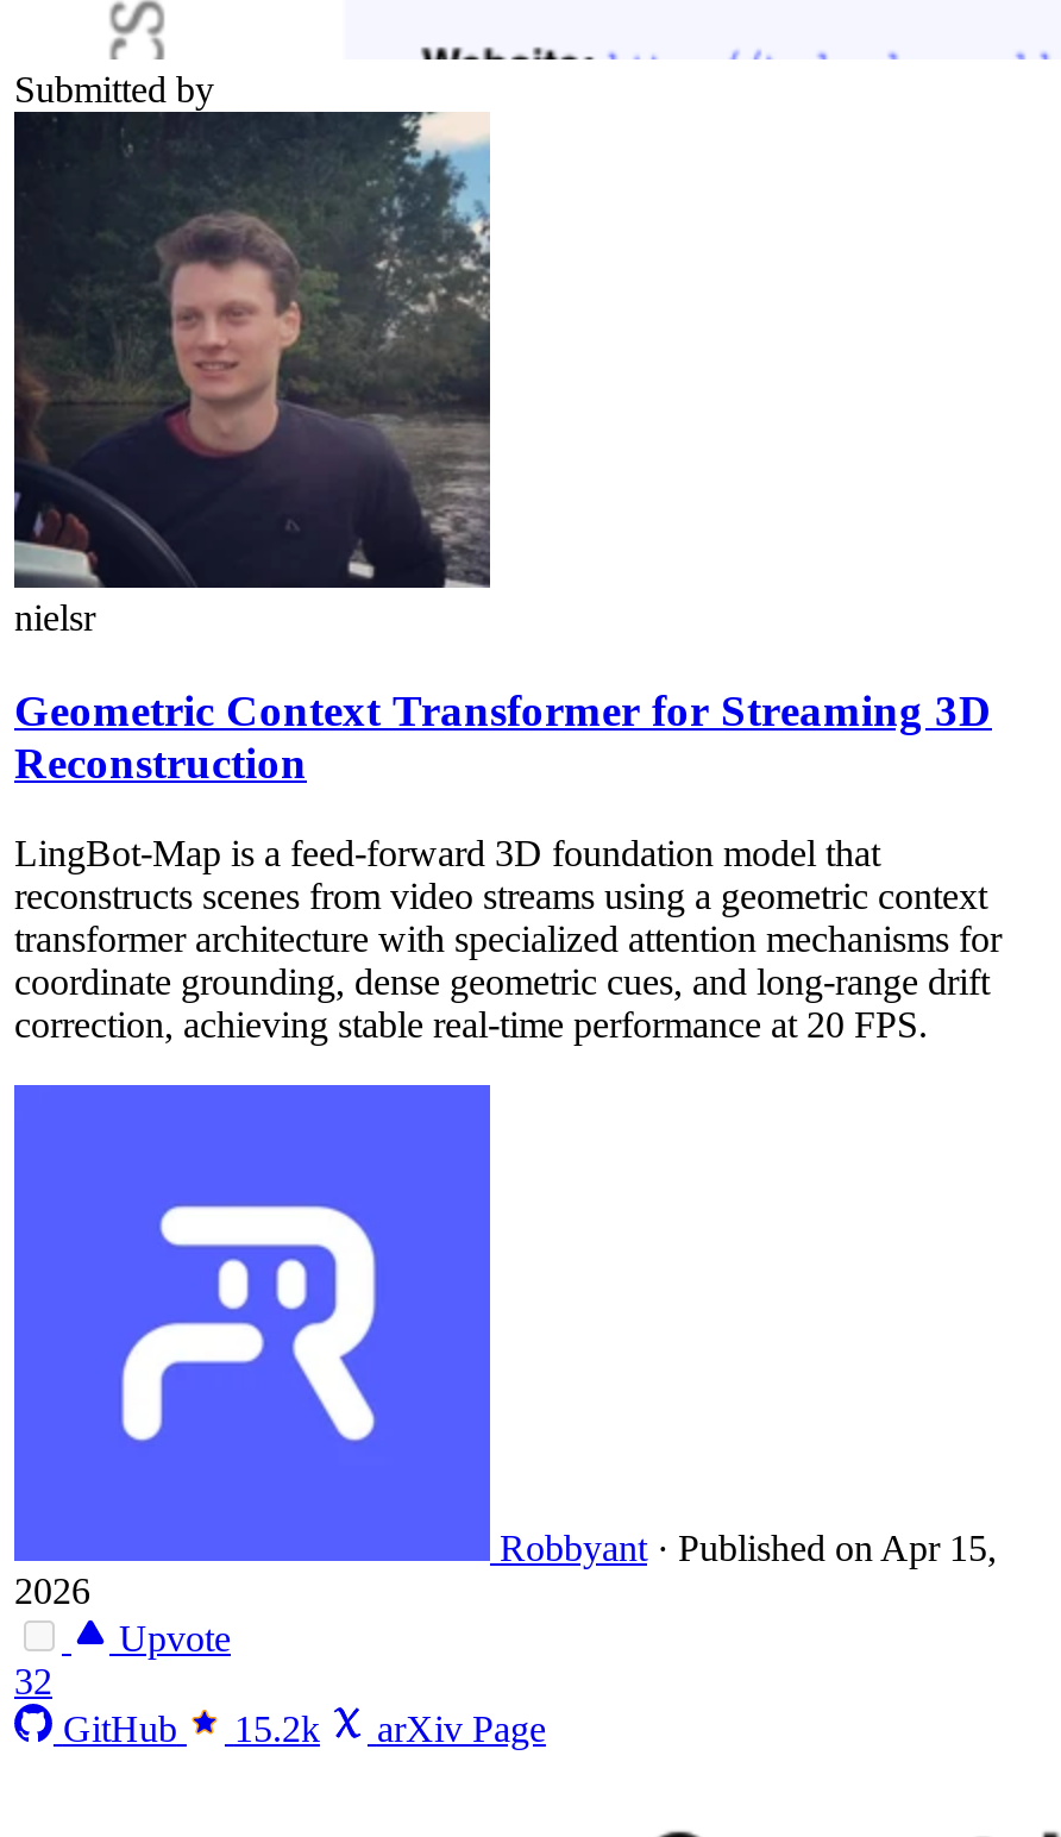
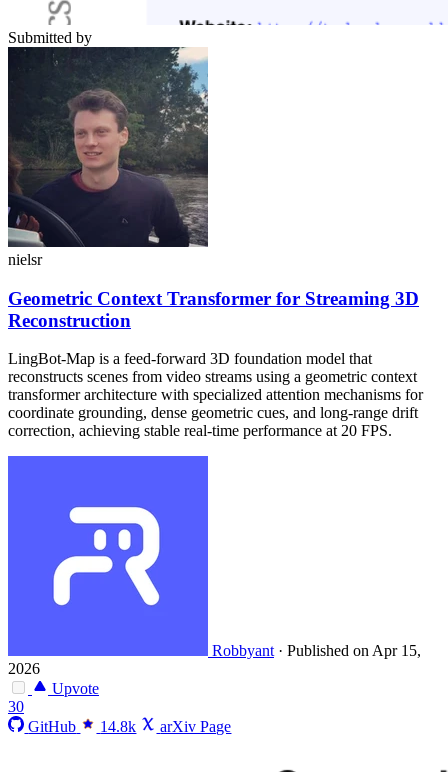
- 32
+ 30

- GitHub 15.2k arXiv Page
+ GitHub 14.8k arXiv Page
